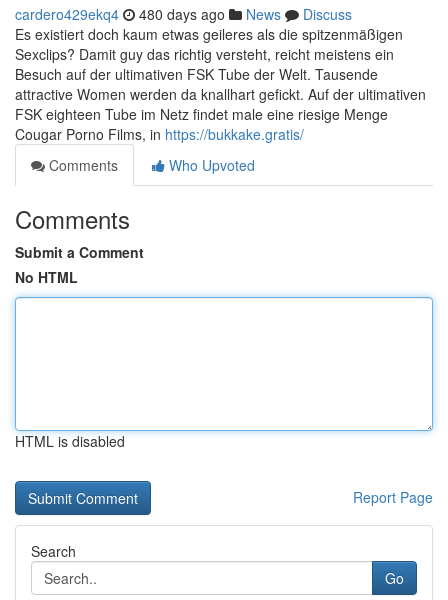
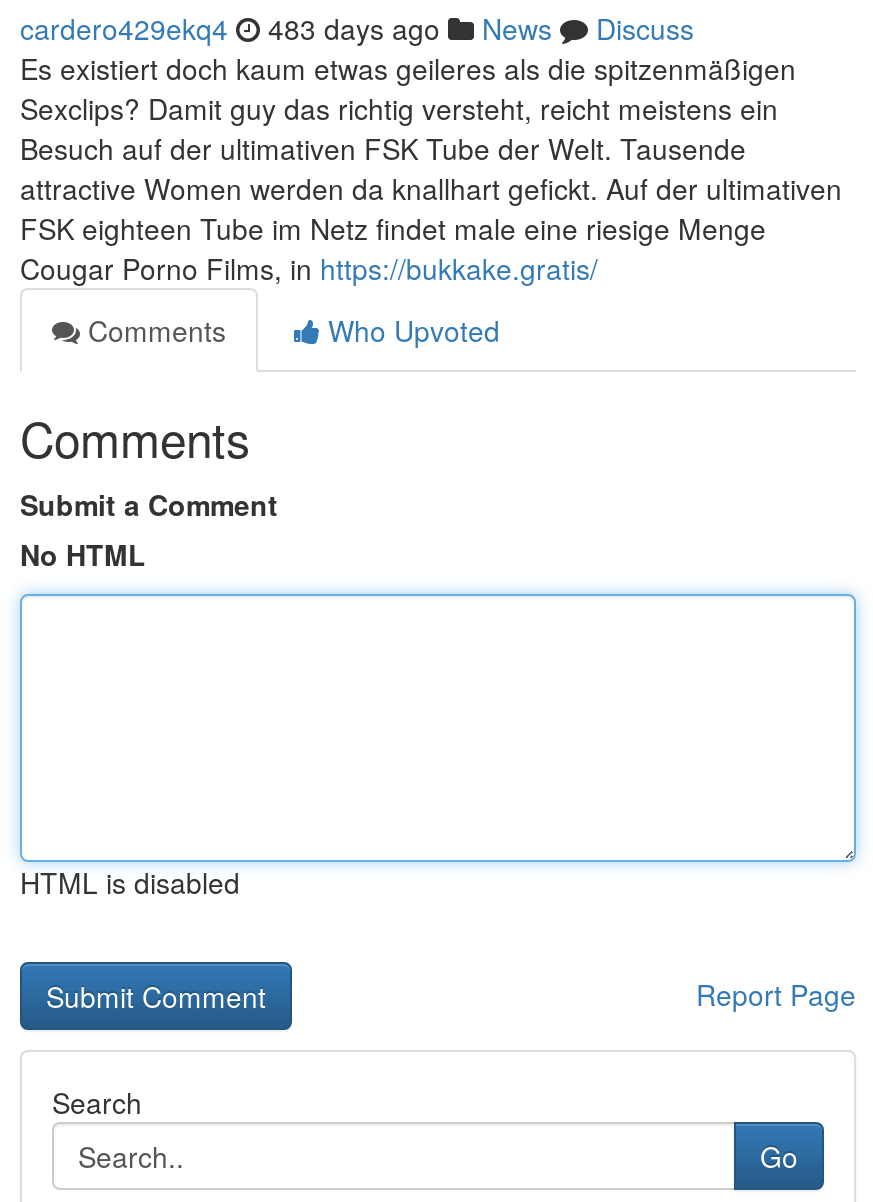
- cardero429ekq4 480 days ago News Discuss
+ cardero429ekq4 483 days ago News Discuss
